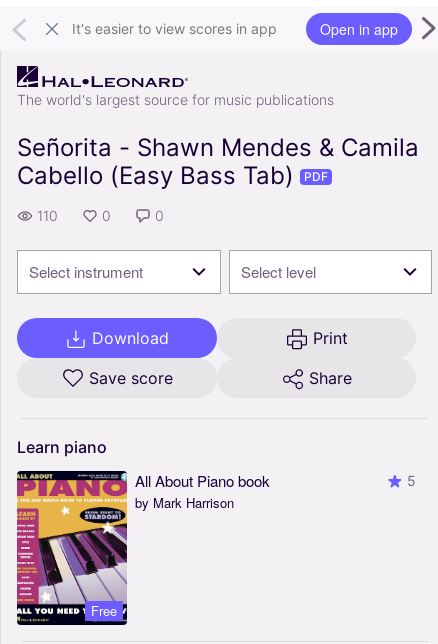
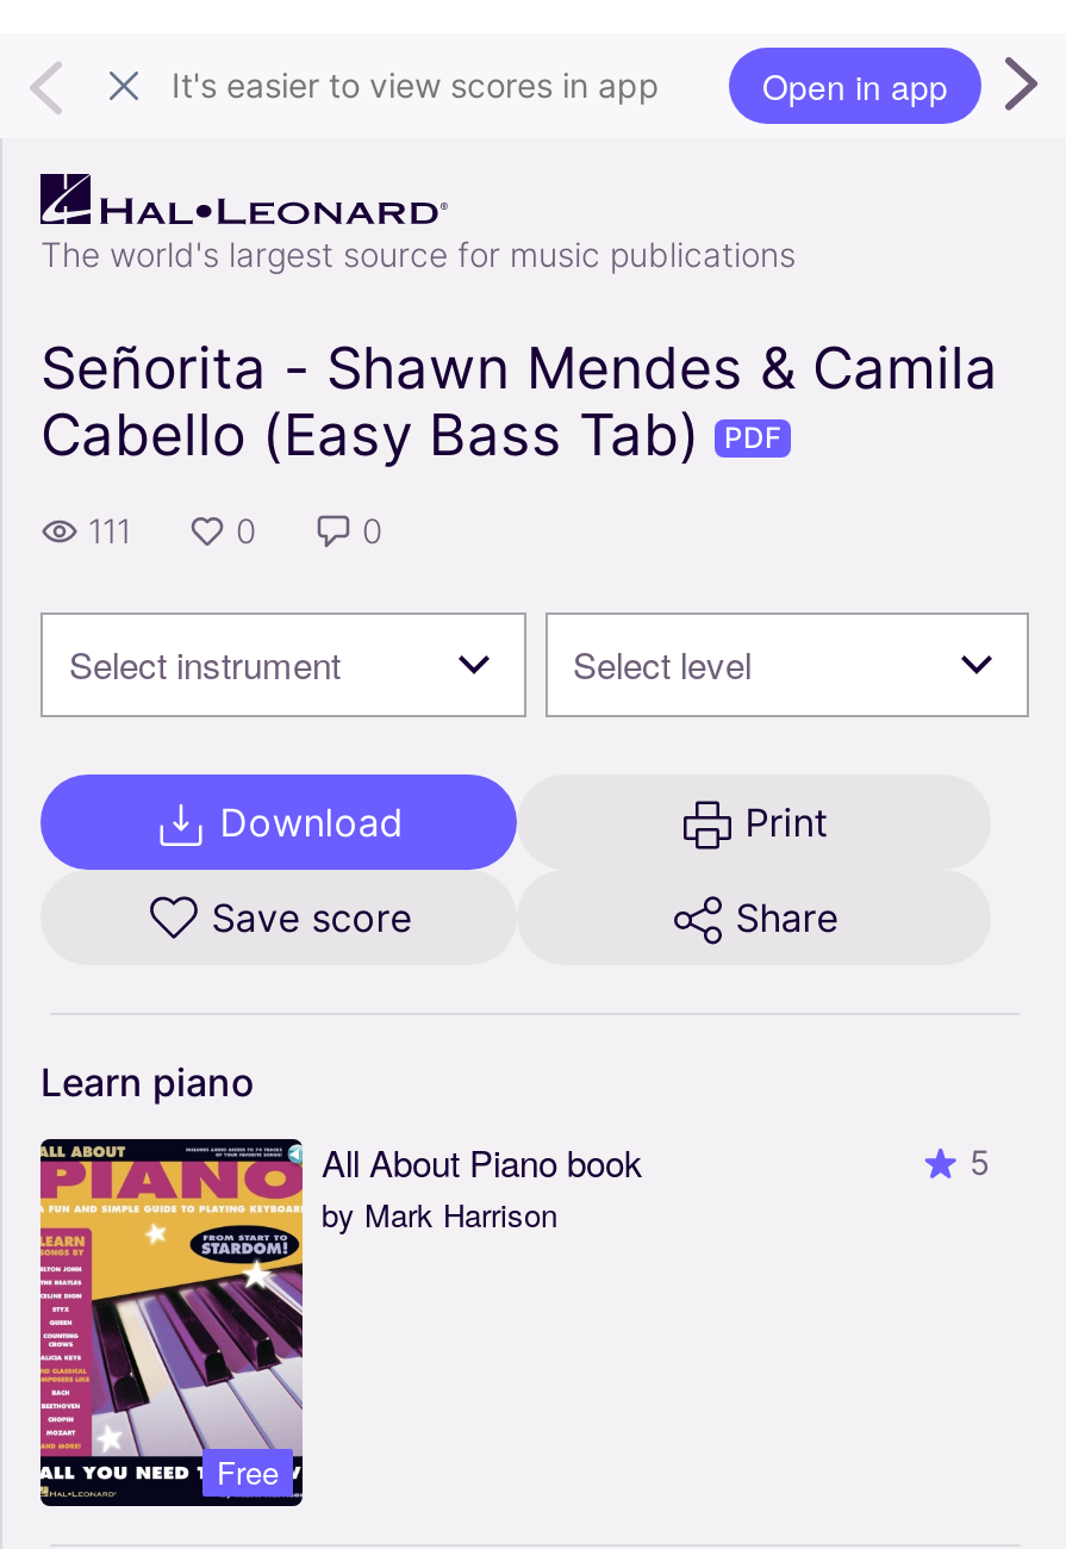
- 110
+ 111
